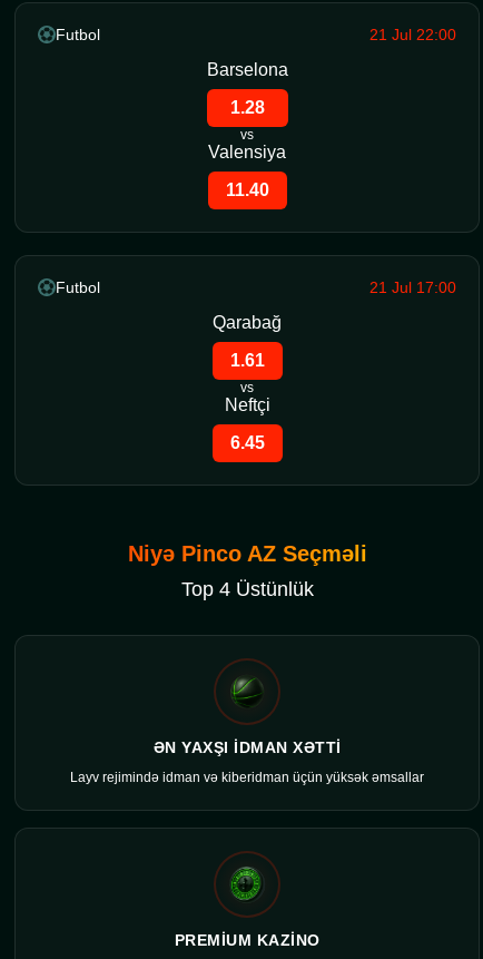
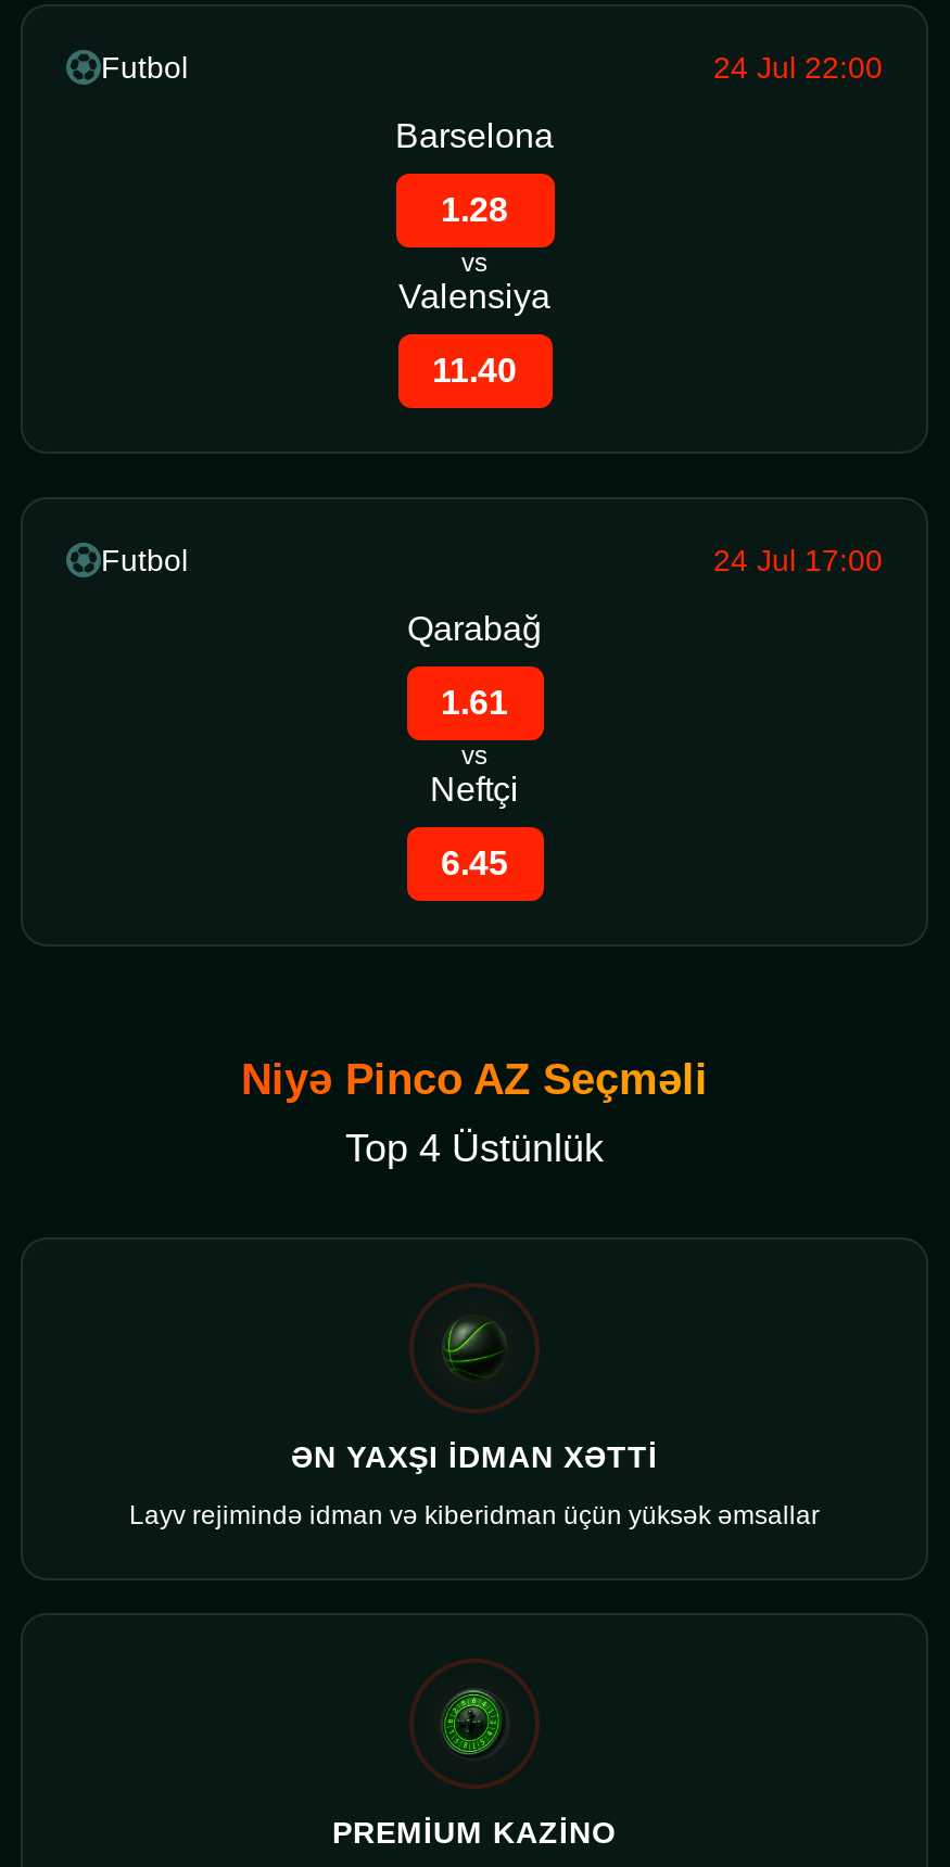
- 21 Jul 22:00
+ 24 Jul 22:00

- 21 Jul 17:00
+ 24 Jul 17:00
